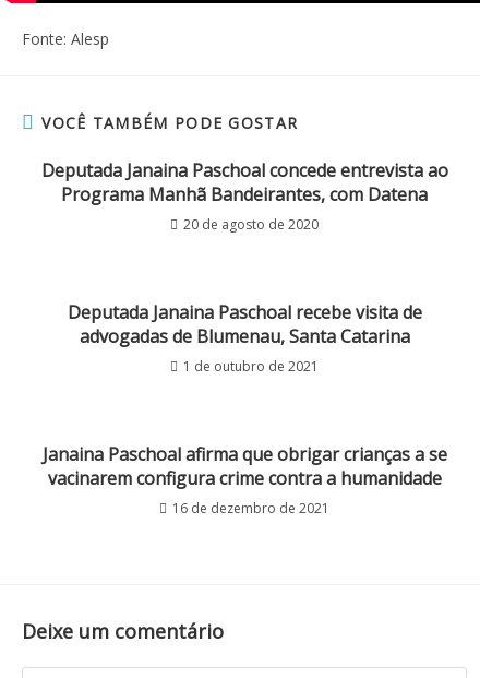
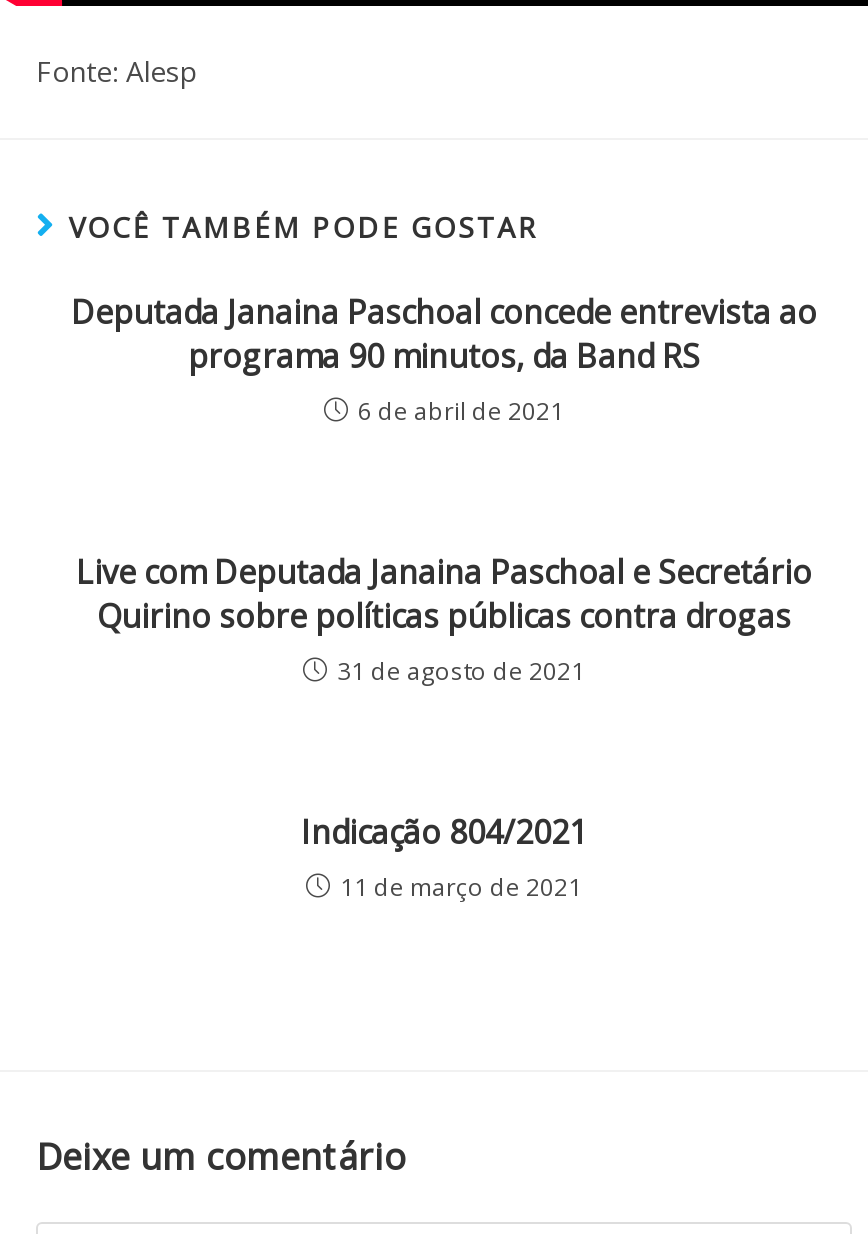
- Programa Manhã Bandeirantes, com Datena
- 20 de agosto de 2020
+ programa 90 minutos, da Band RS
+ 6 de abril de 2021

- Deputada Janaina Paschoal recebe visita de
- advogadas de Blumenau, Santa Catarina
- 1 de outubro de 2021
+ Live com Deputada Janaina Paschoal e Secretário
+ Quirino sobre políticas públicas contra drogas
+ 31 de agosto de 2021

- Janaina Paschoal afirma que obrigar crianças a se
- vacinarem configura crime contra a humanidade
- 16 de dezembro de 2021
+ Indicação 804/2021
+ 11 de março de 2021
